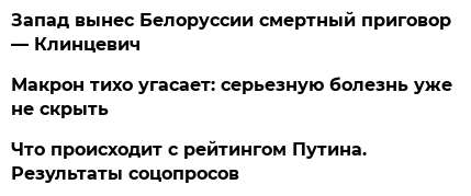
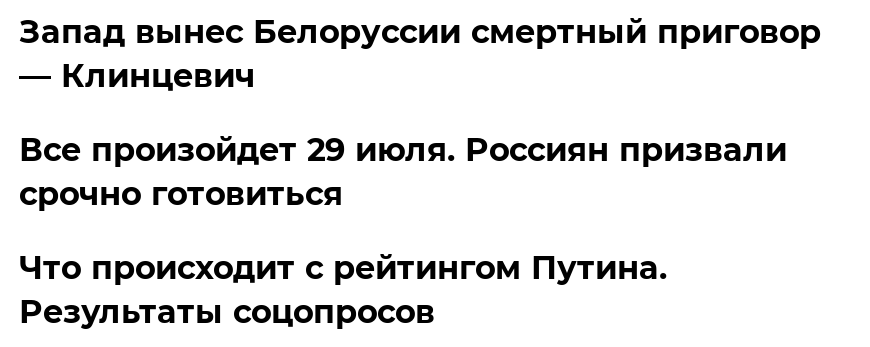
- Макрон тихо угасает: серьезную болезнь уже
- не скрыть
+ Все произойдет 29 июля. Россиян призвали
+ срочно готовиться
